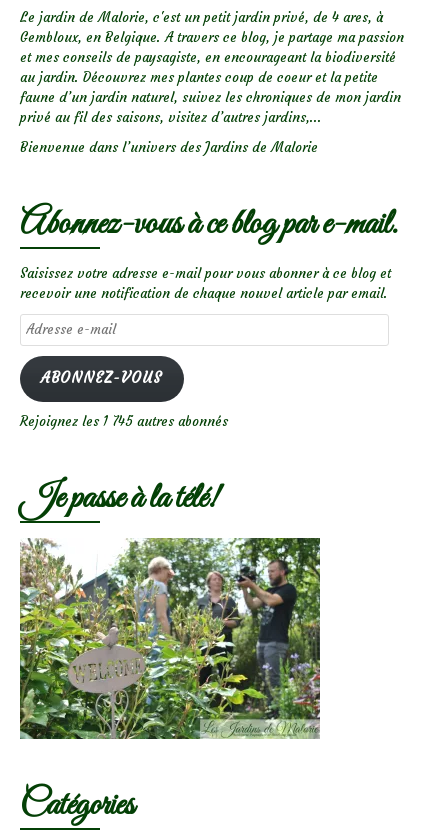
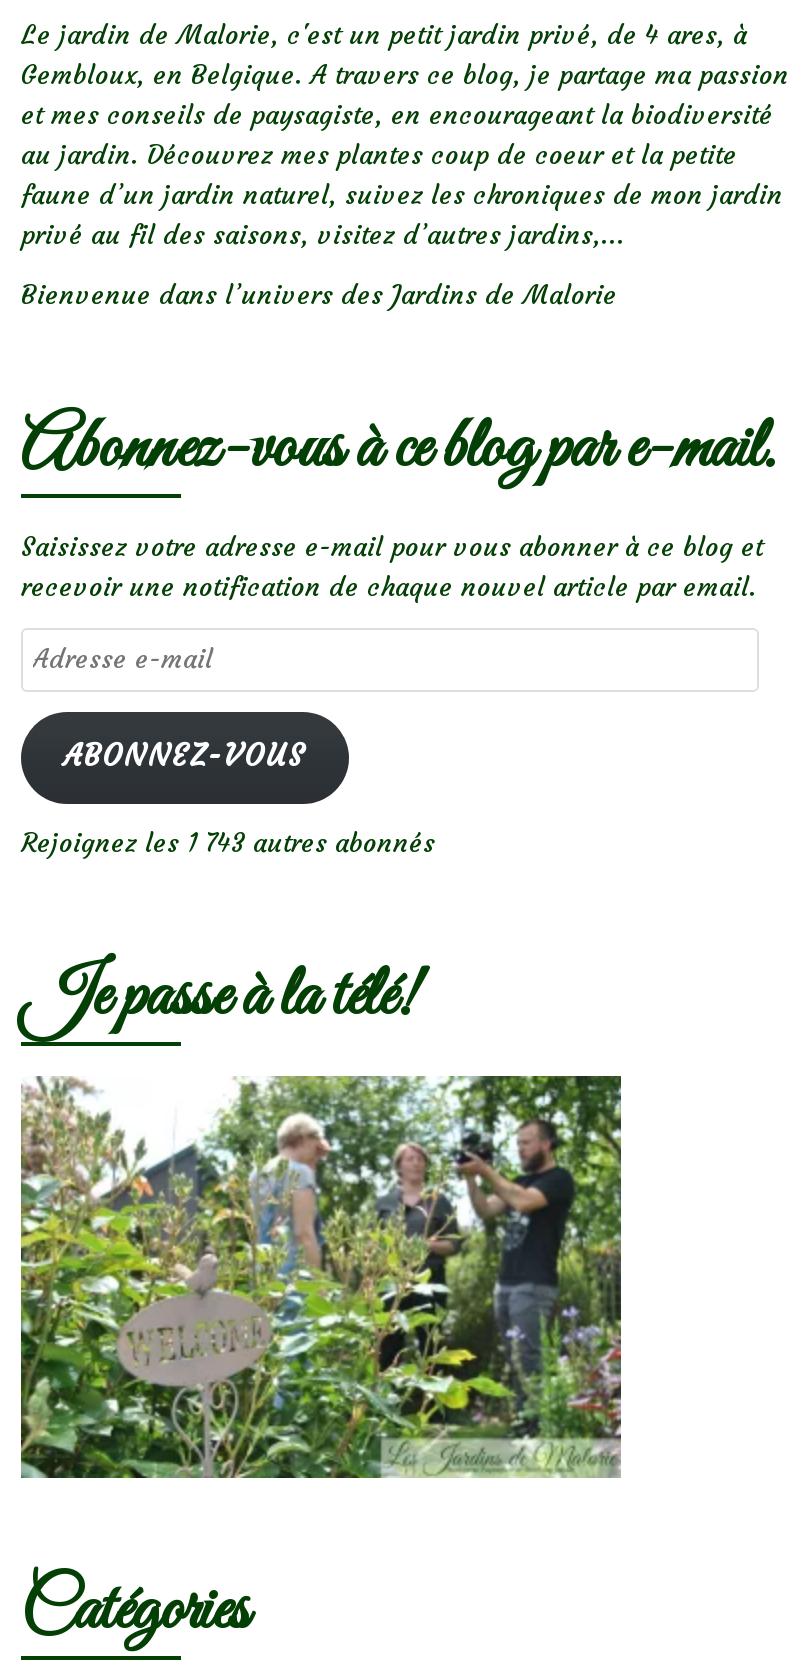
- Rejoignez les 1 745 autres abonnés
+ Rejoignez les 1 743 autres abonnés
